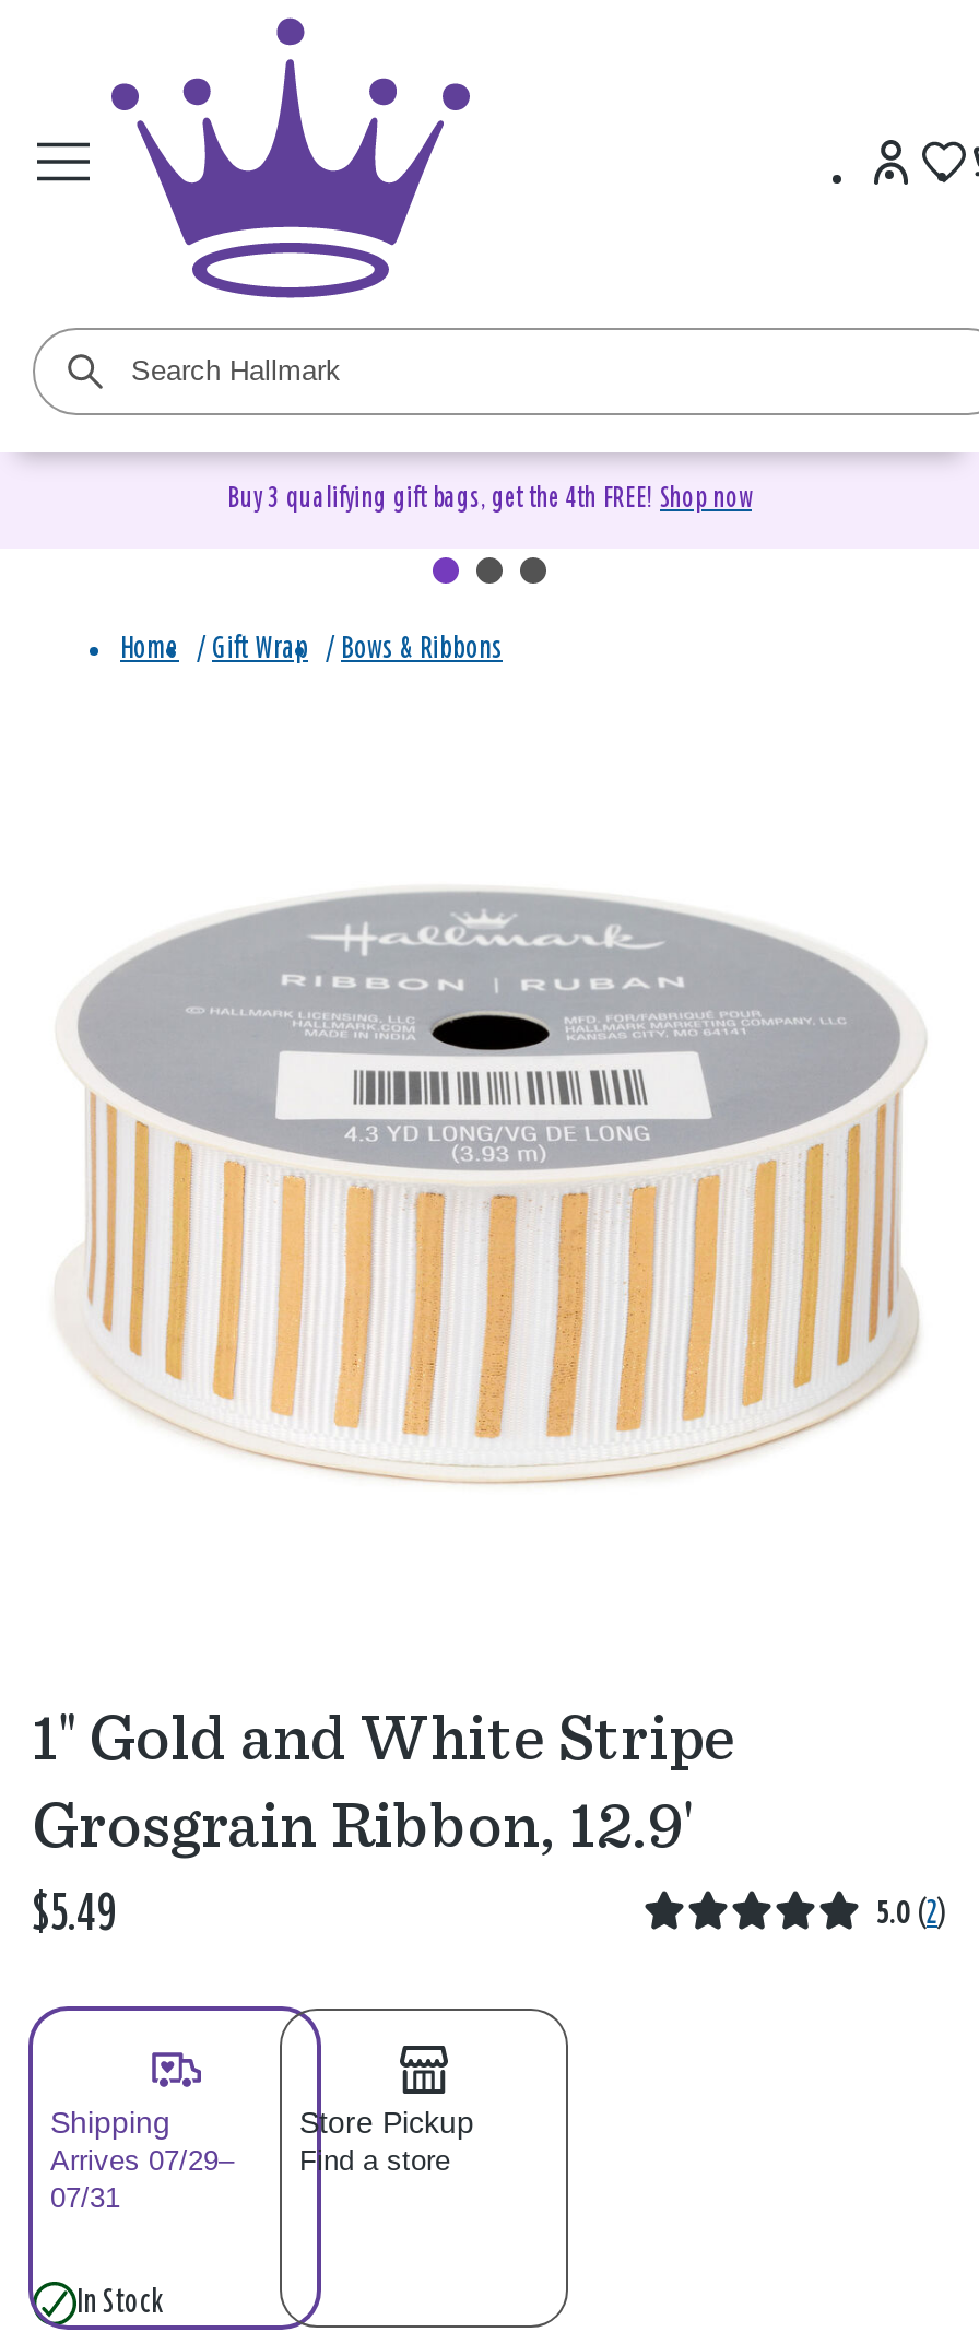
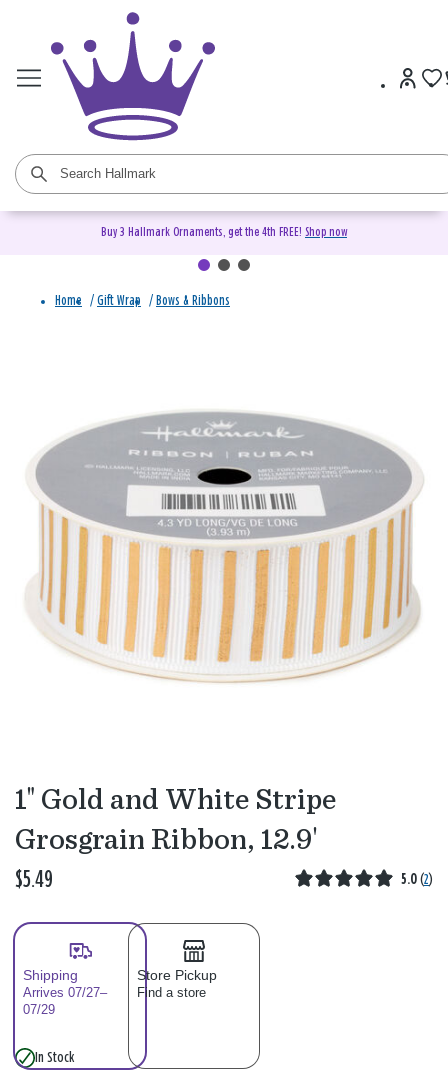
- Buy 3 qualifying gift bags, get the 4th FREE! Shop now
+ Buy 3 Hallmark Ornaments, get the 4th FREE! Shop now

- Arrives 07/29– Find a store
+ Arrives 07/27– Find a store

- 07/31
+ 07/29
